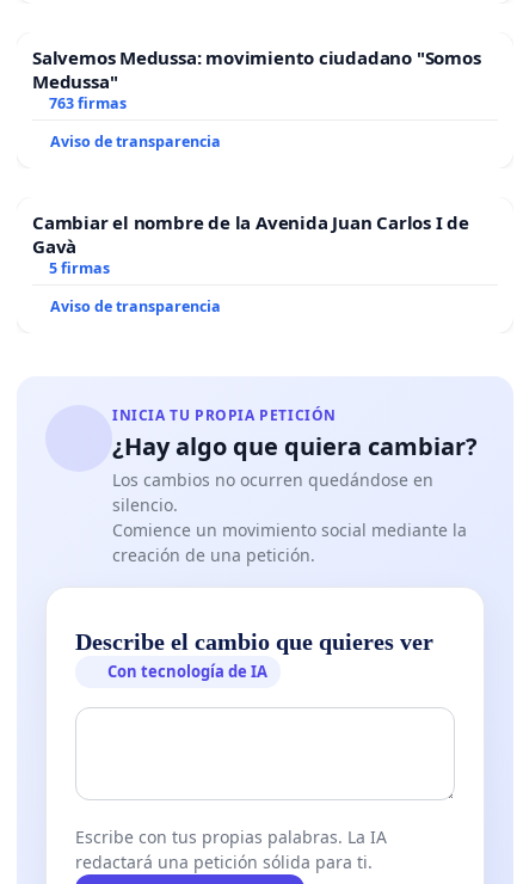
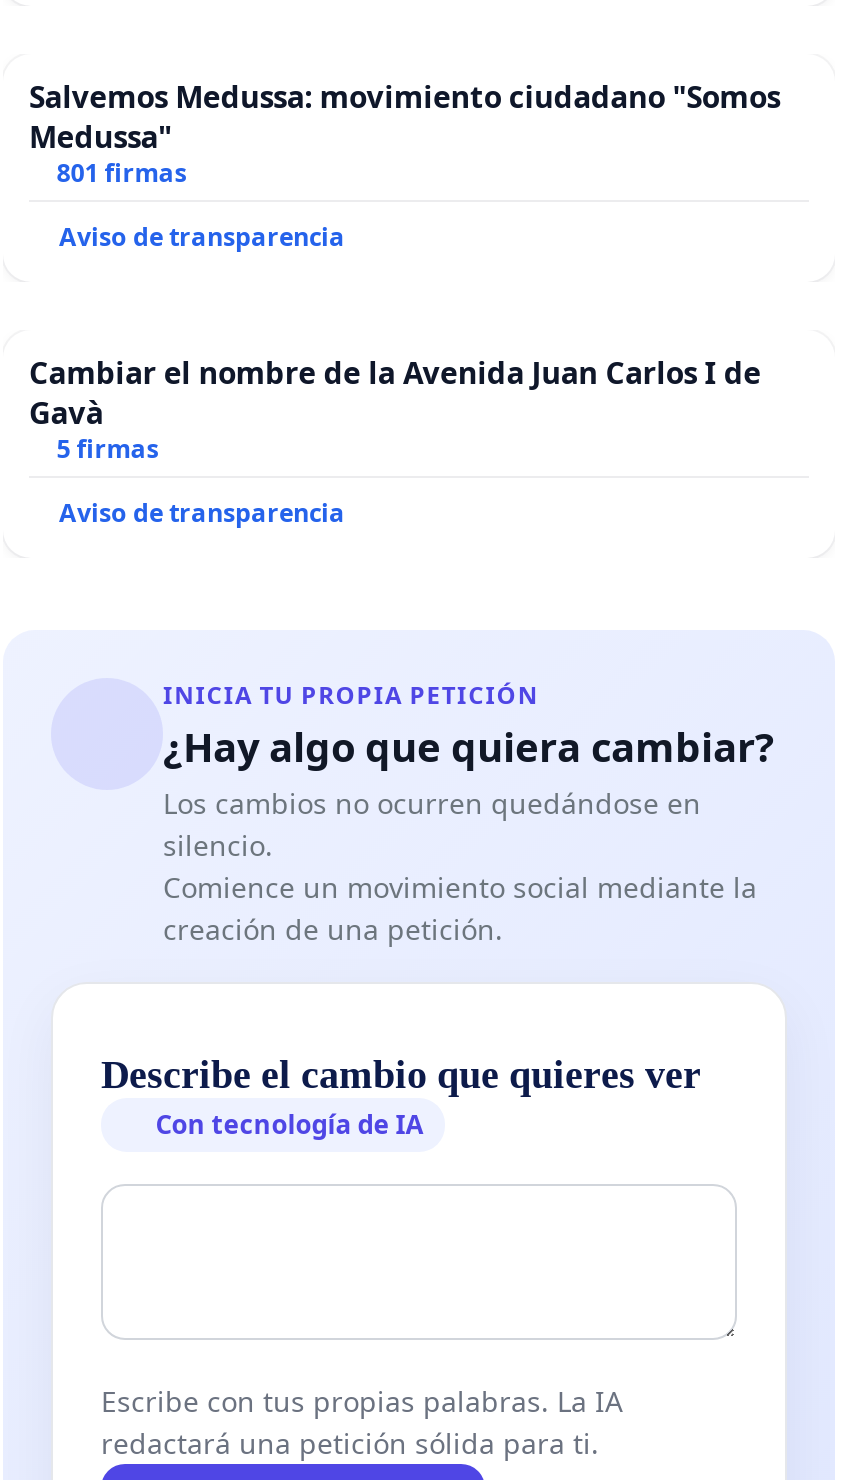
- 763 firmas
+ 801 firmas
